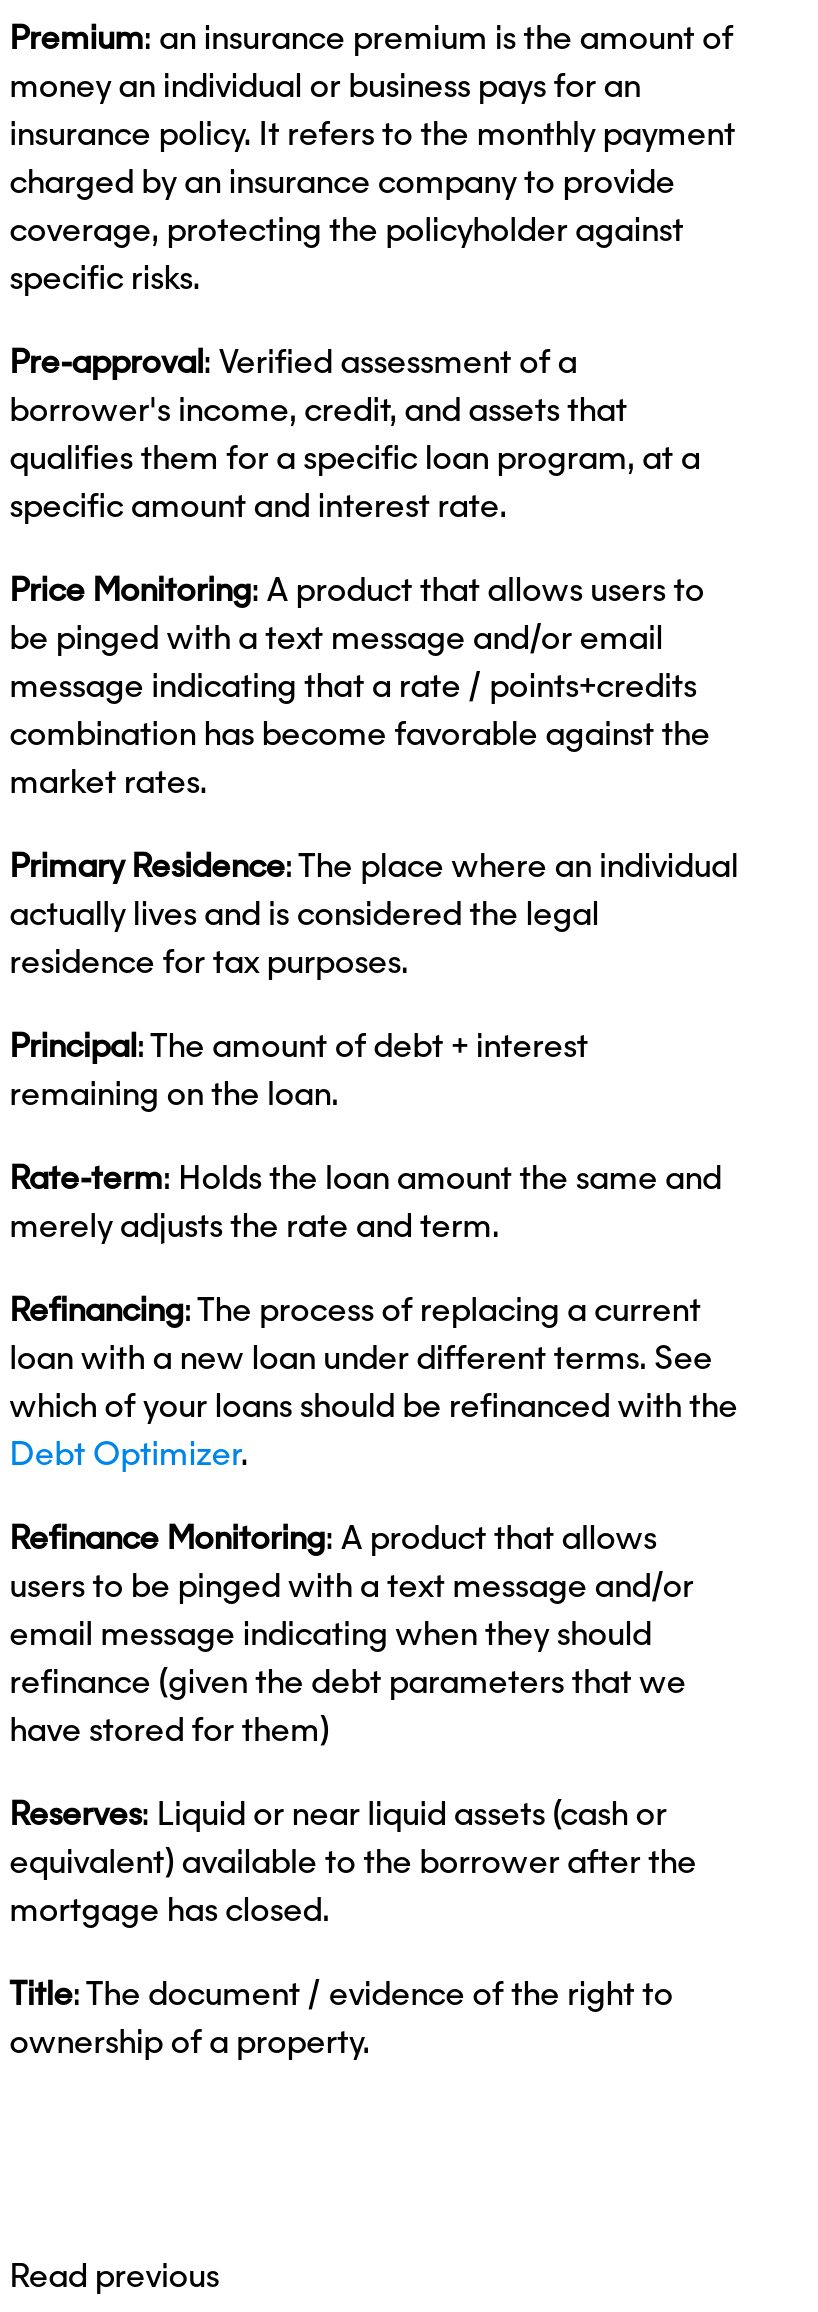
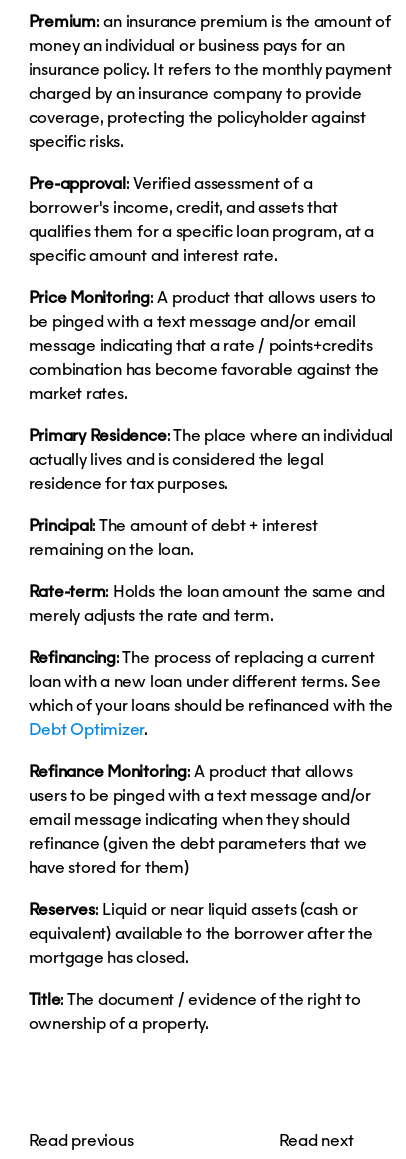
+ Read next
